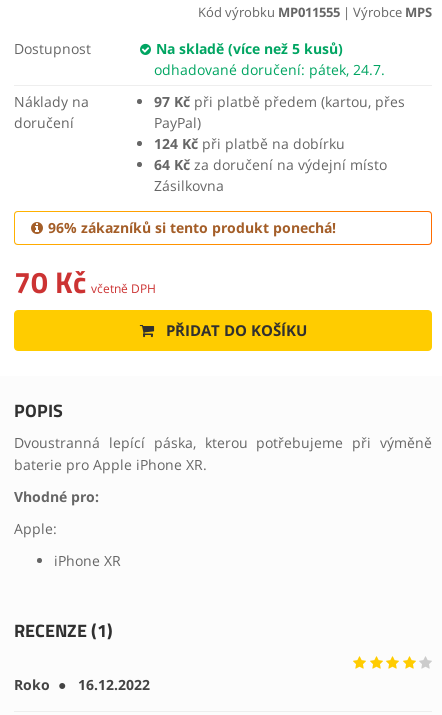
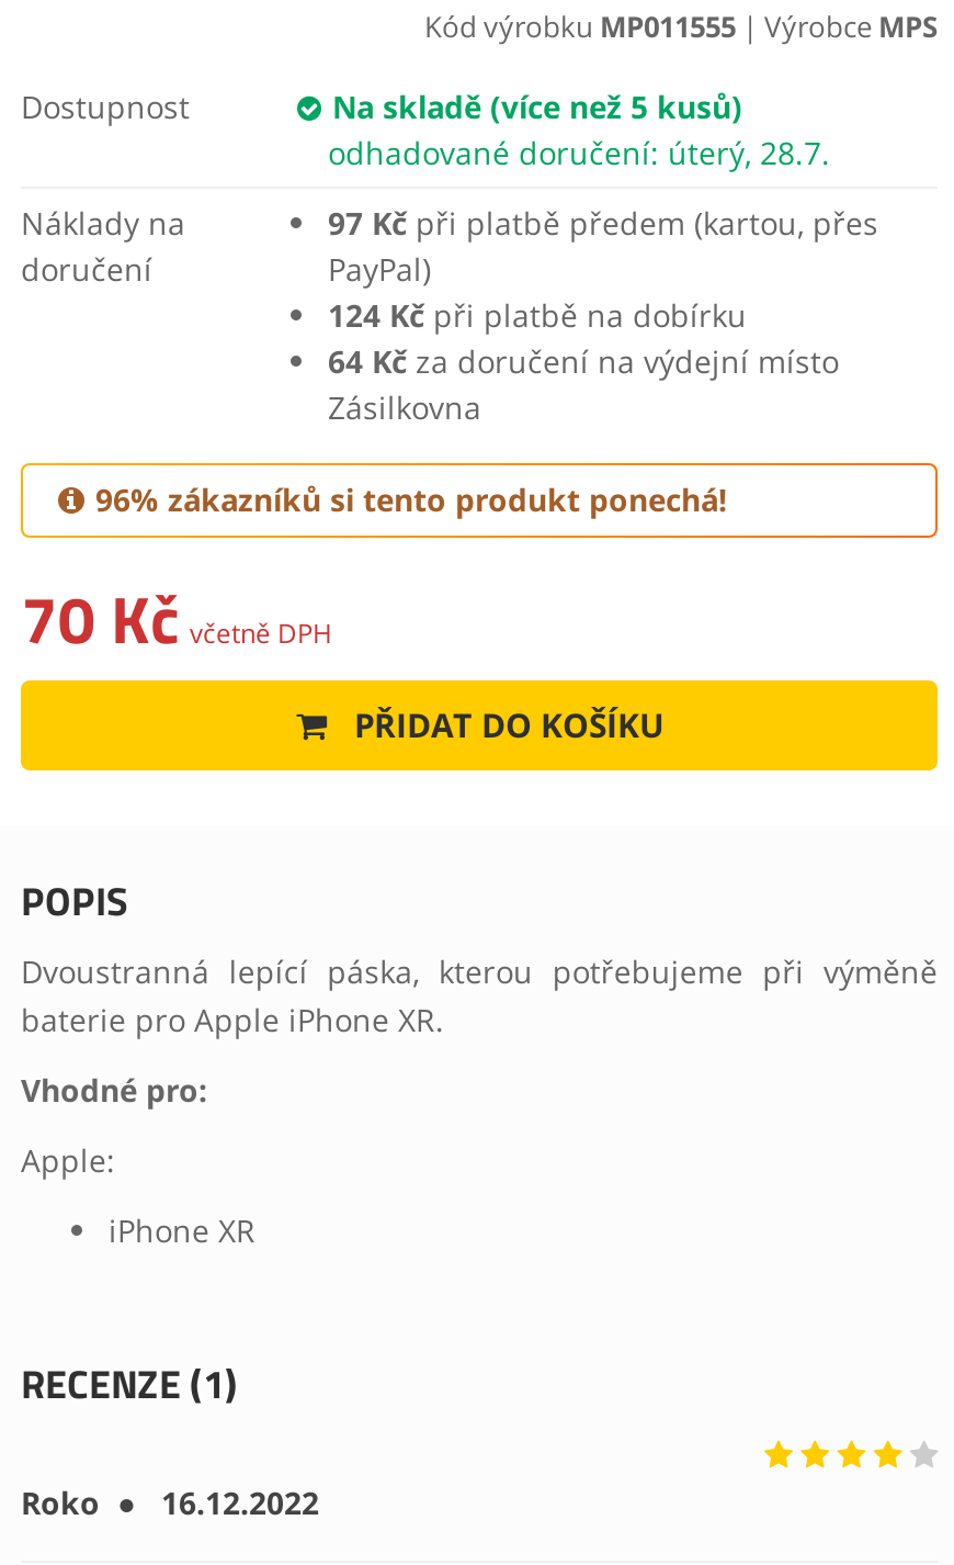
- odhadované doručení: pátek, 24.7.
+ odhadované doručení: úterý, 28.7.
